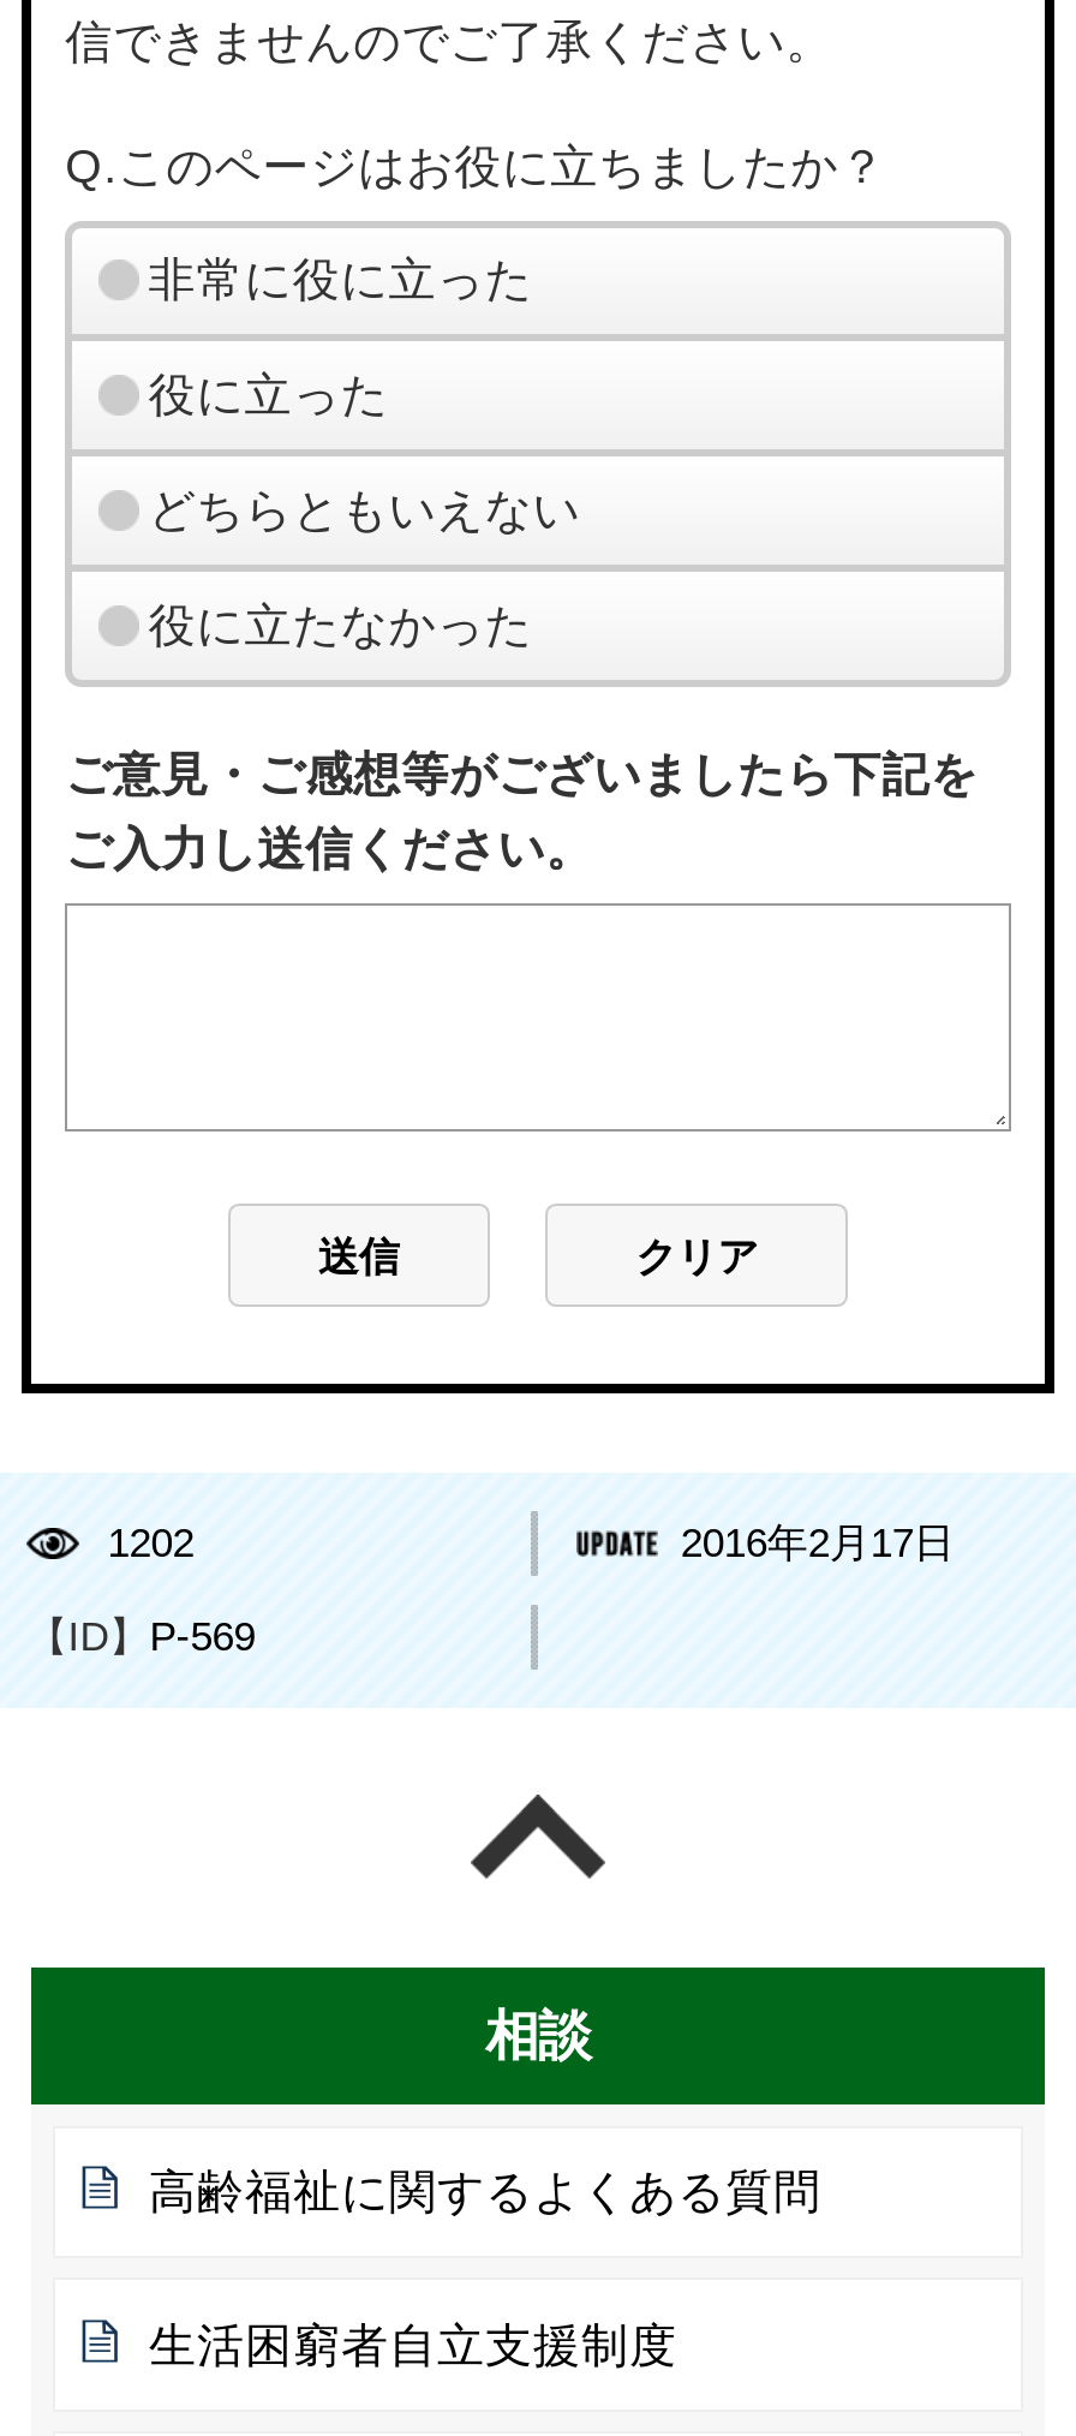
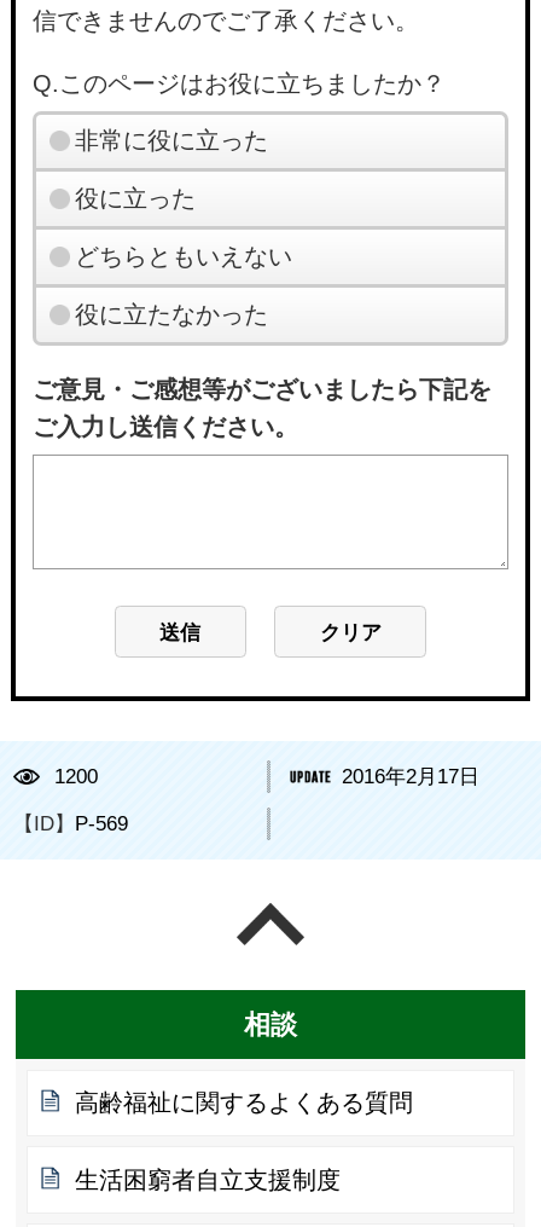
- 1202
+ 1200
